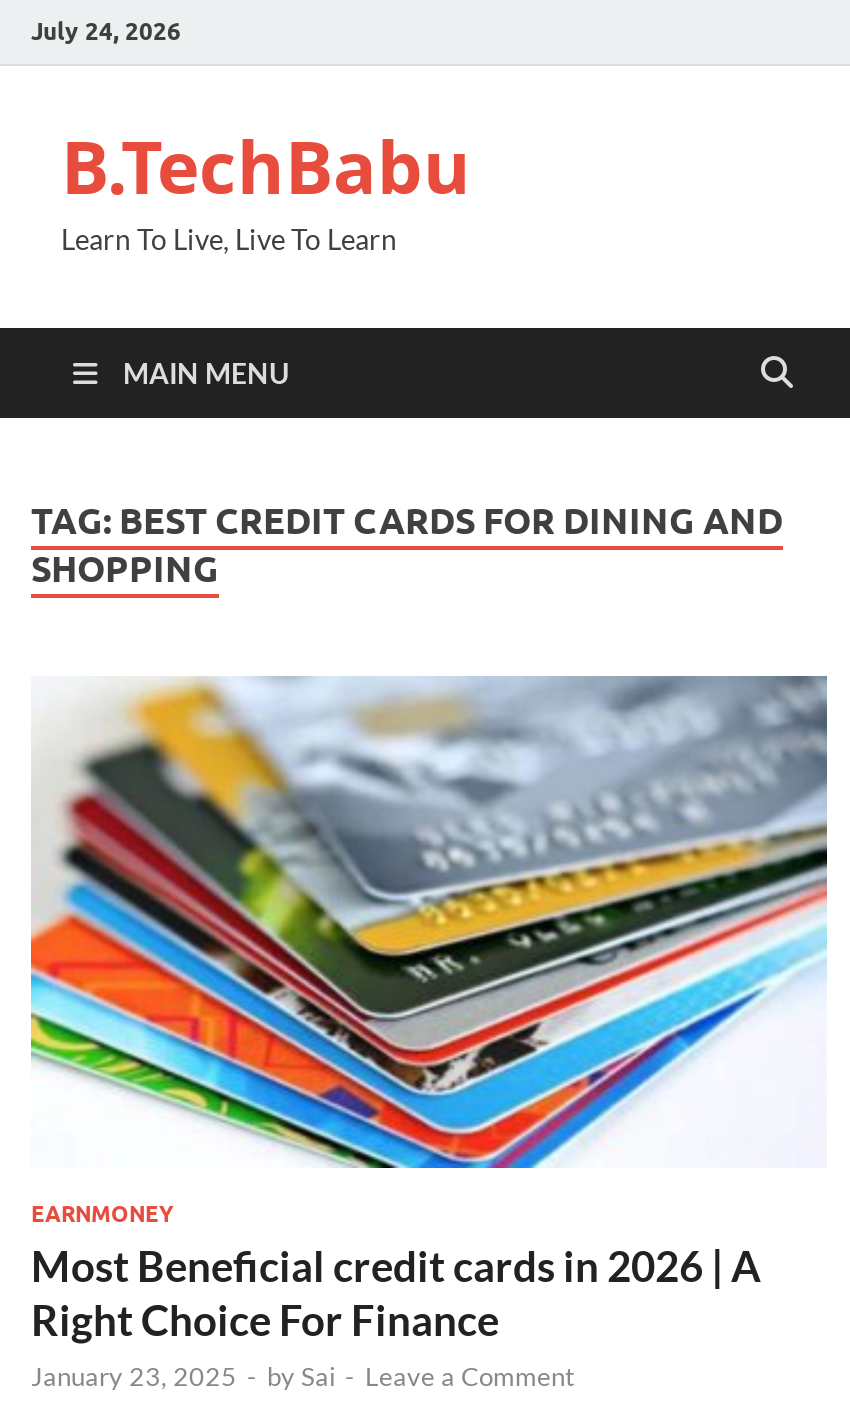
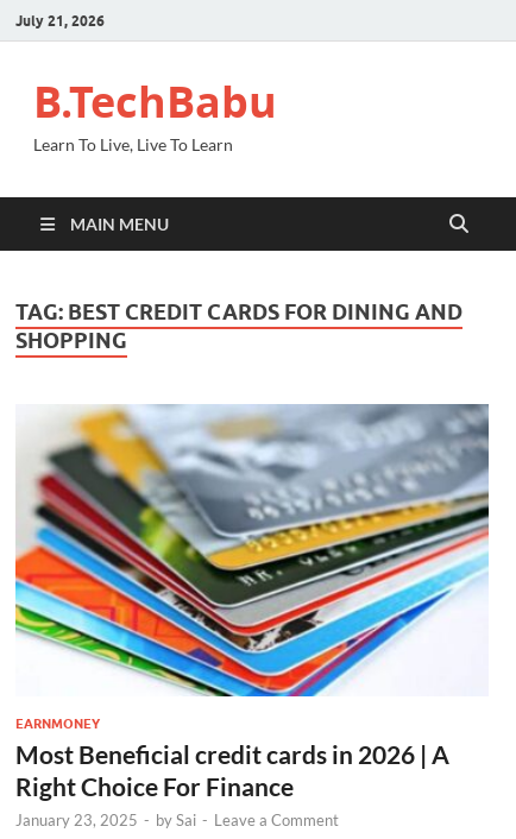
- July 24, 2026
+ July 21, 2026
